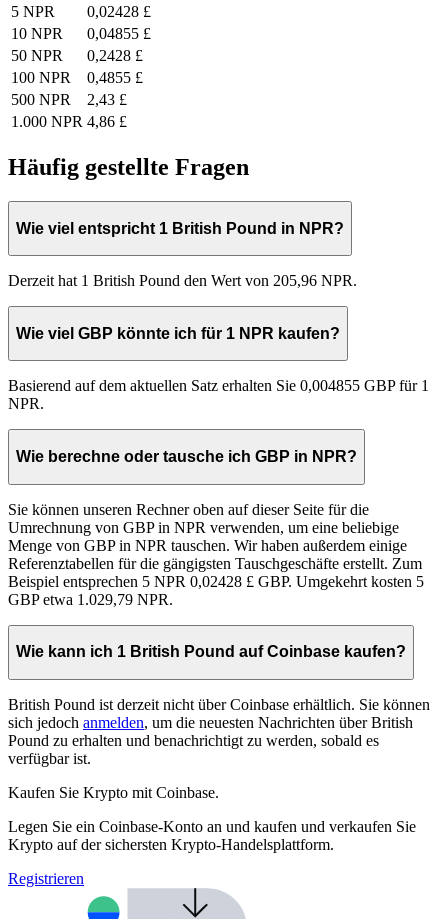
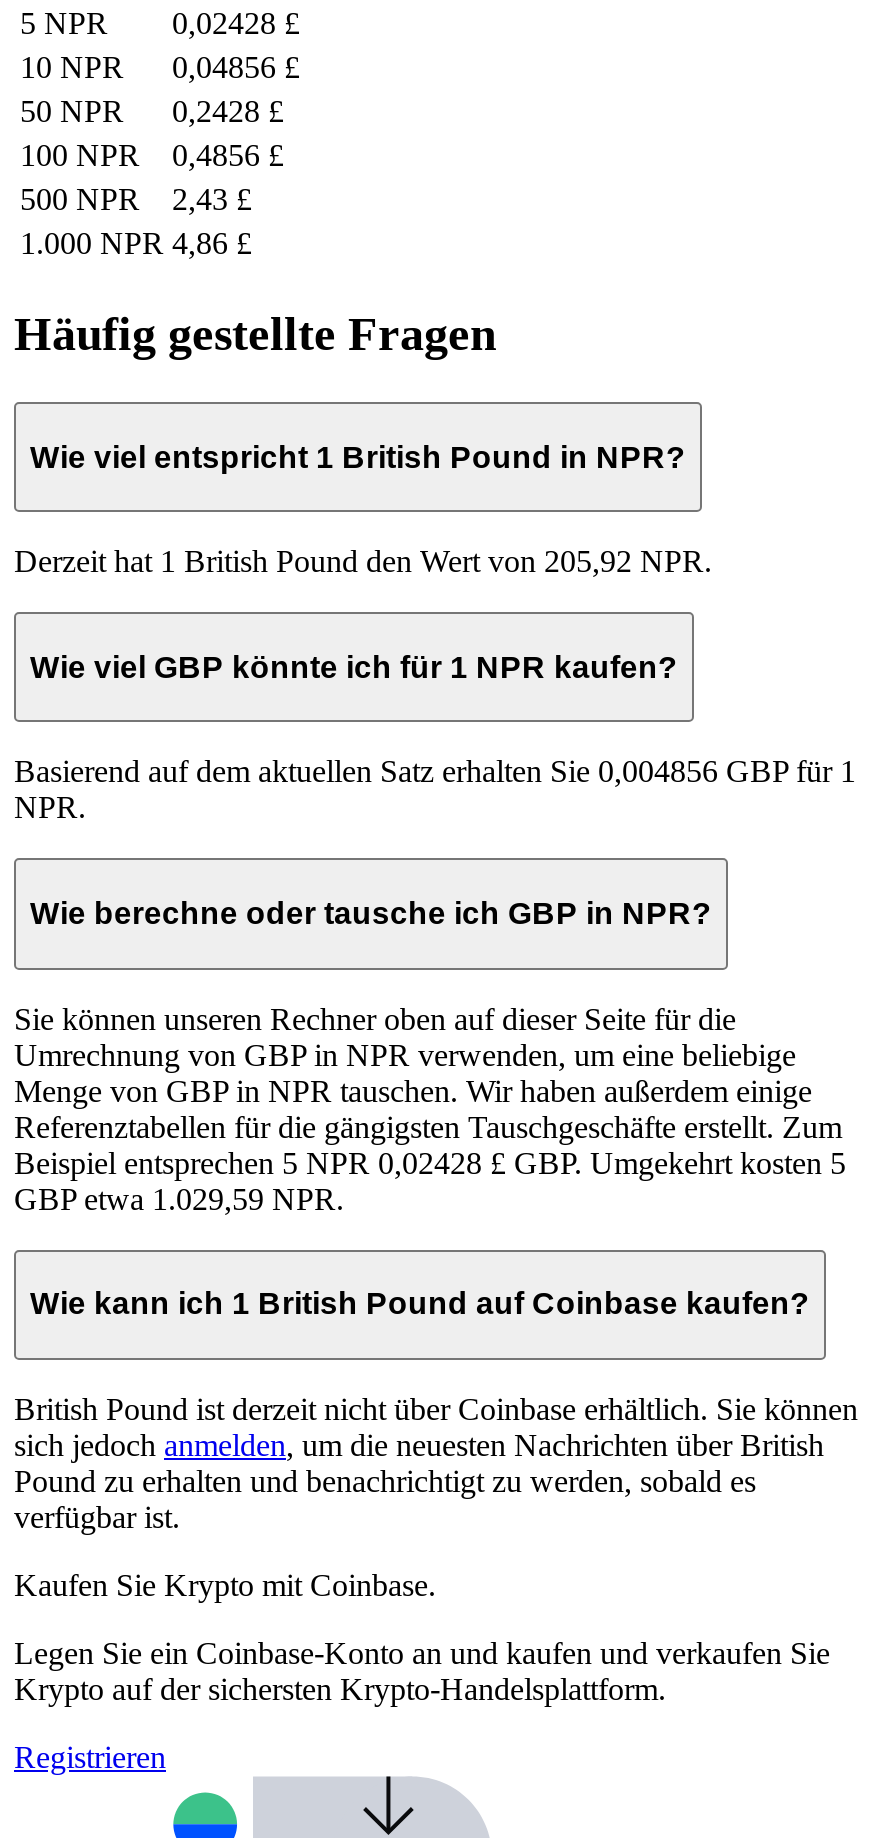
- 10 NPR 0,04855 £
+ 10 NPR 0,04856 £

- 100 NPR 0,4855 £
+ 100 NPR 0,4856 £

- Derzeit hat 1 British Pound den Wert von 205,96 NPR.
+ Derzeit hat 1 British Pound den Wert von 205,92 NPR.

- Basierend auf dem aktuellen Satz erhalten Sie 0,004855 GBP für 1
+ Basierend auf dem aktuellen Satz erhalten Sie 0,004856 GBP für 1

- GBP etwa 1.029,79 NPR.
+ GBP etwa 1.029,59 NPR.
